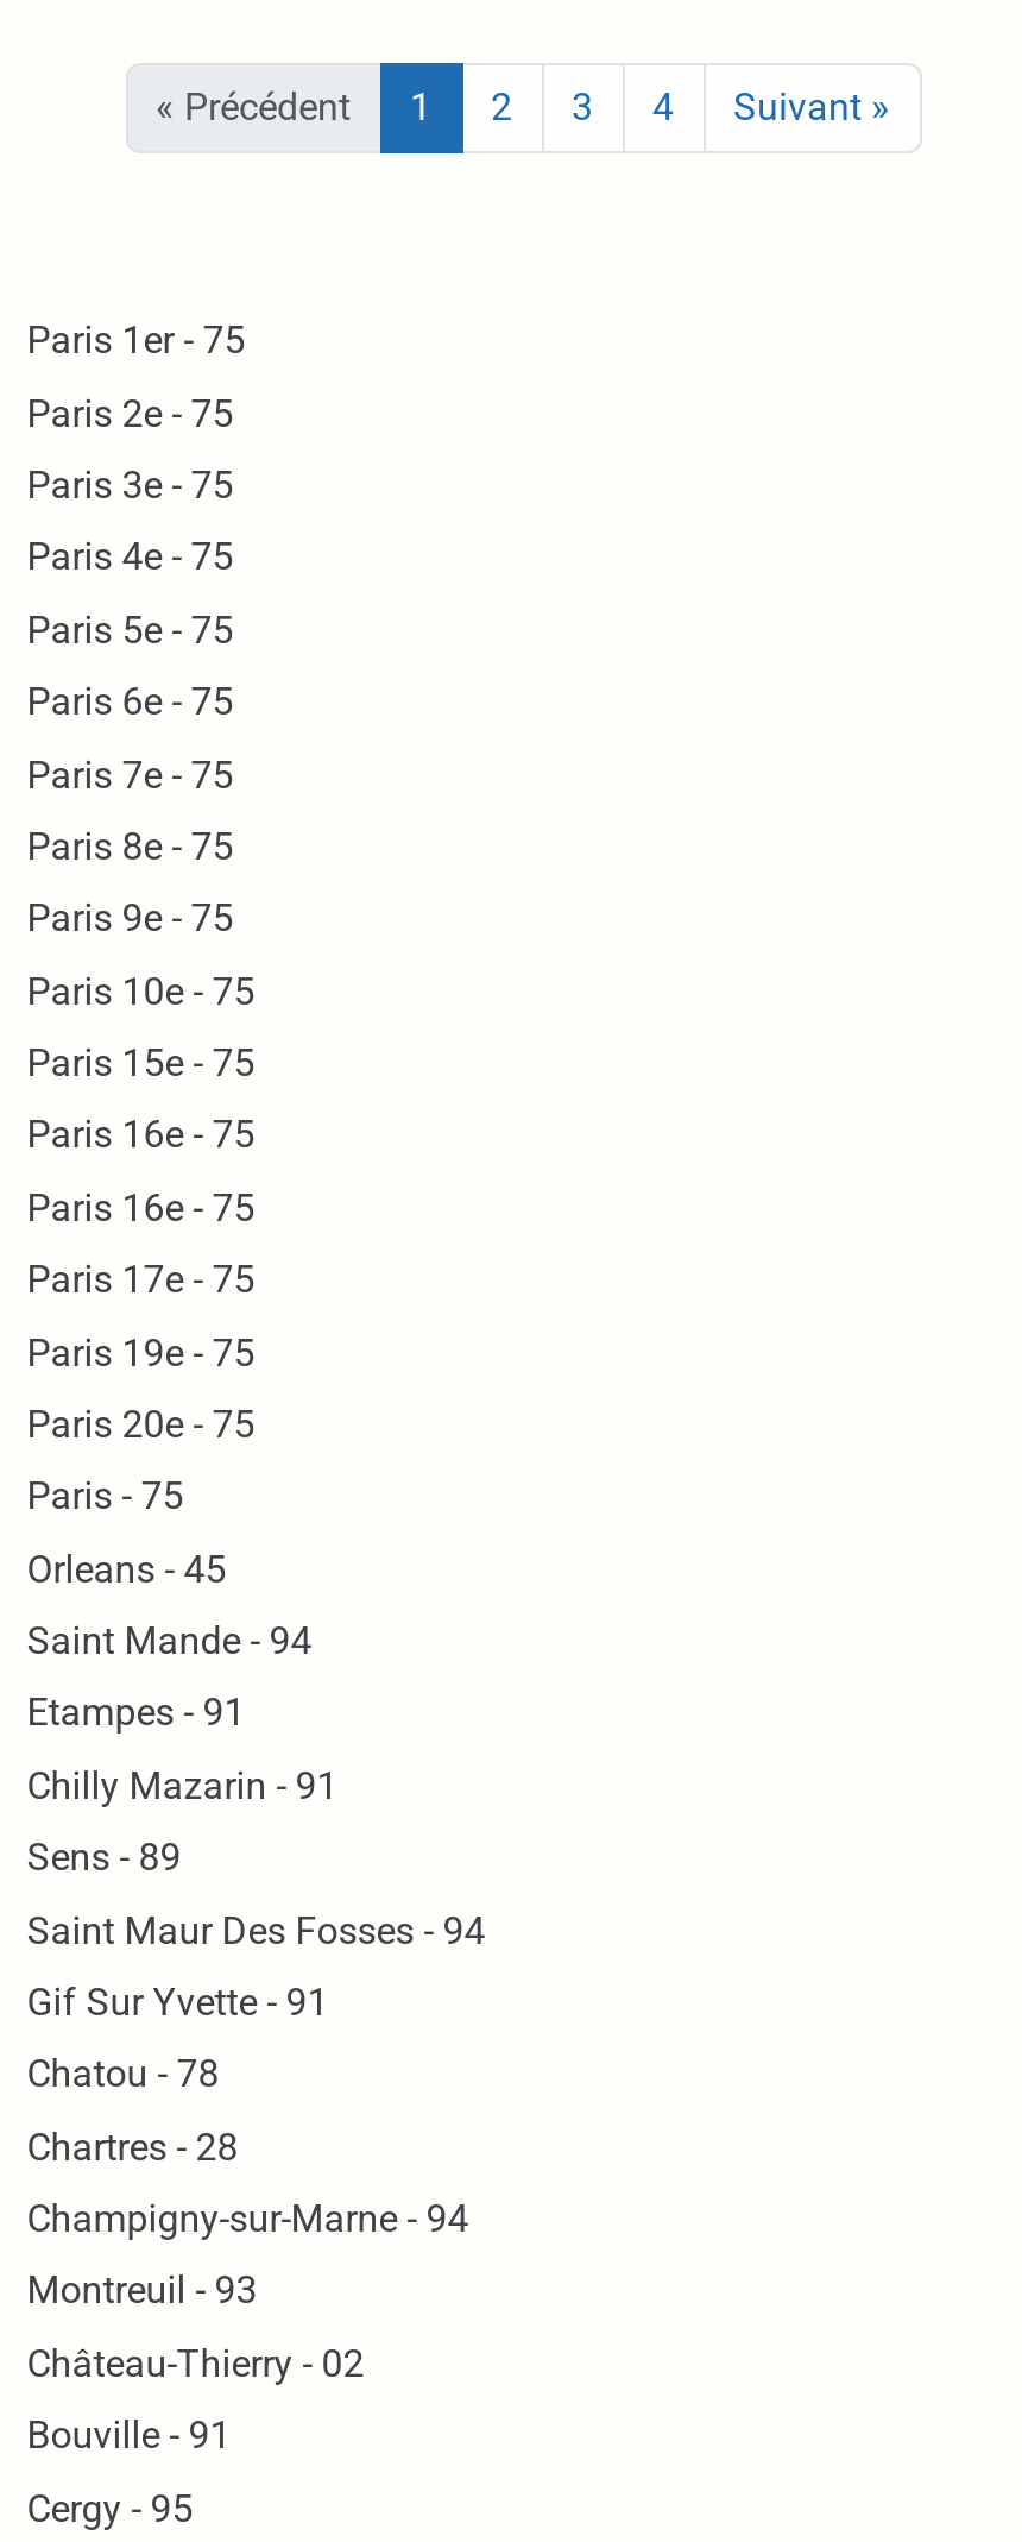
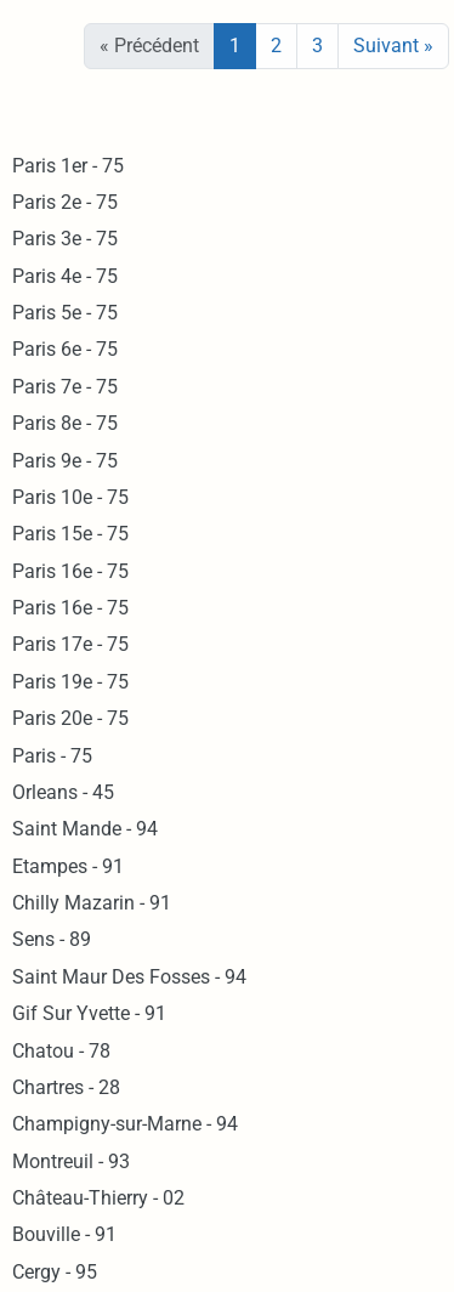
- 4
